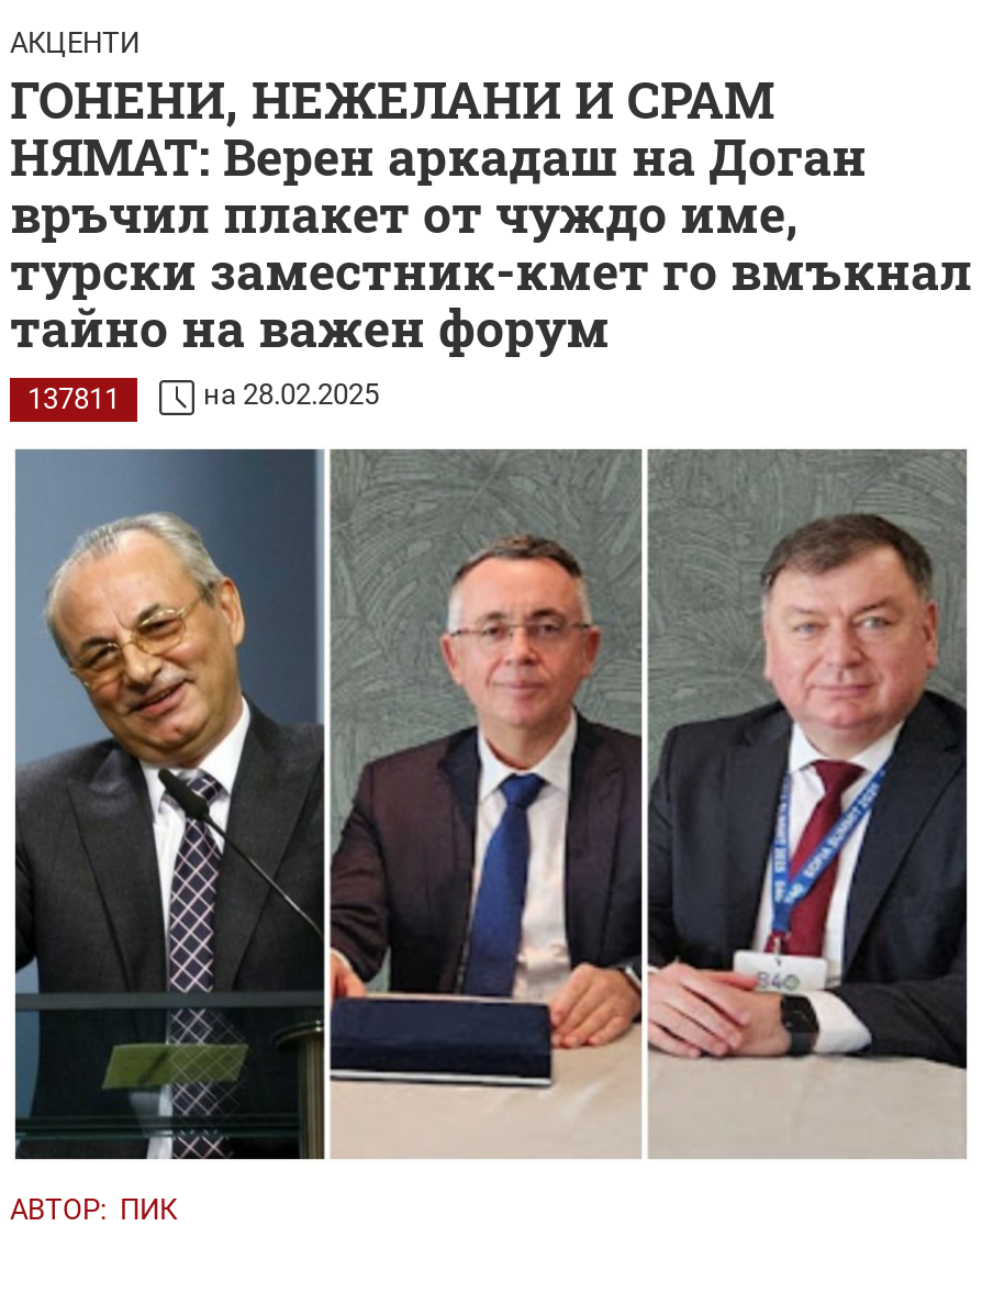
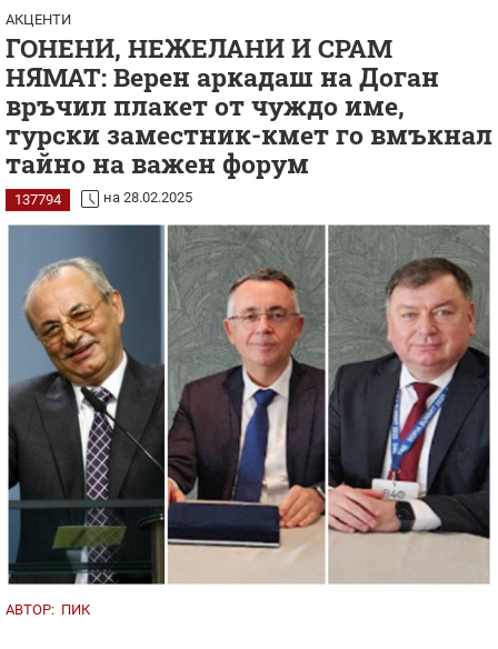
- 137811
+ 137794
